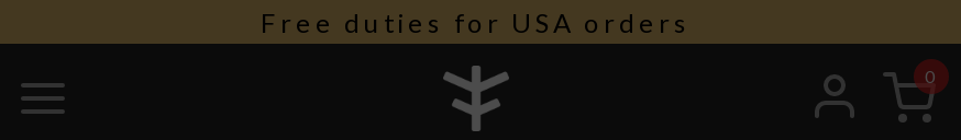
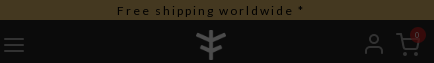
- Free duties for USA orders
+ Free shipping worldwide *
